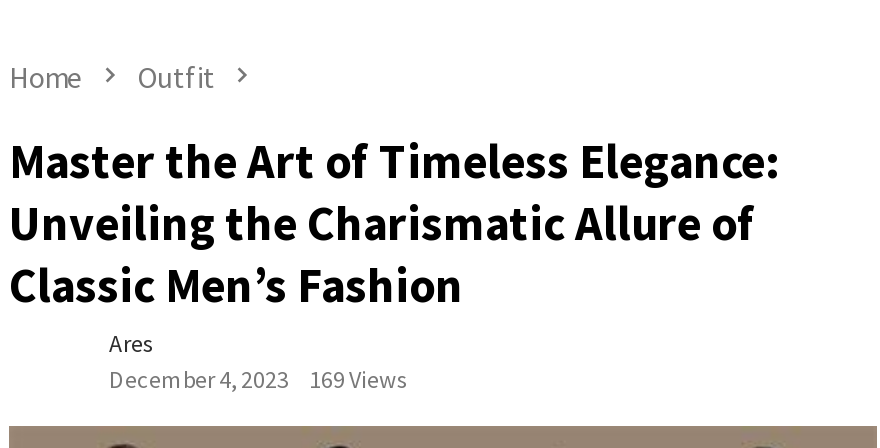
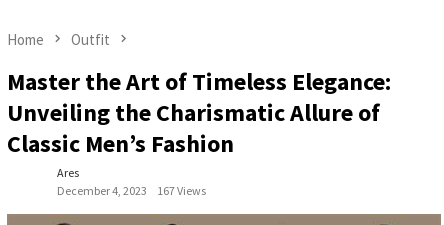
- December 4, 2023 169 Views
+ December 4, 2023 167 Views
